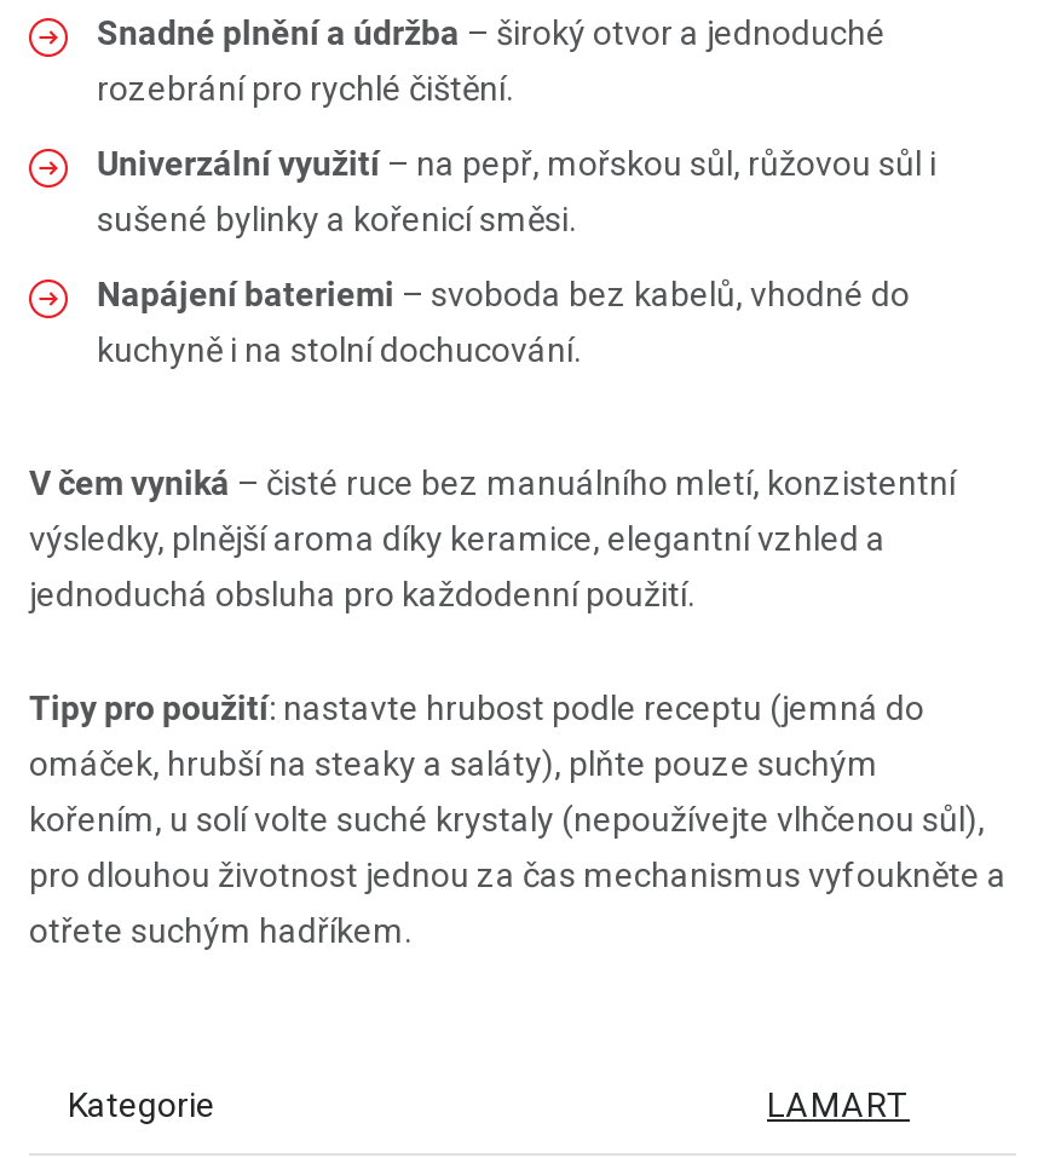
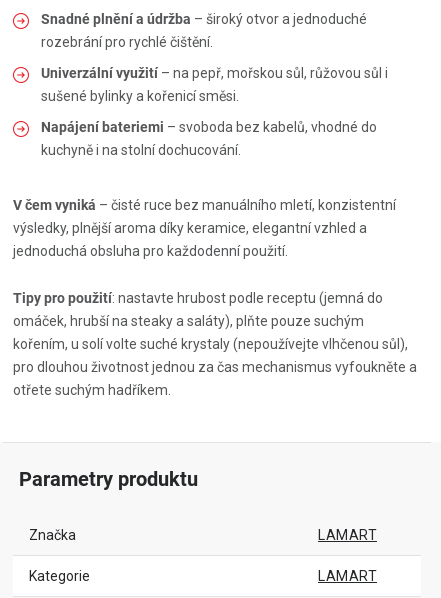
+ Parametry produktu
+ Značka
+ LAMART
